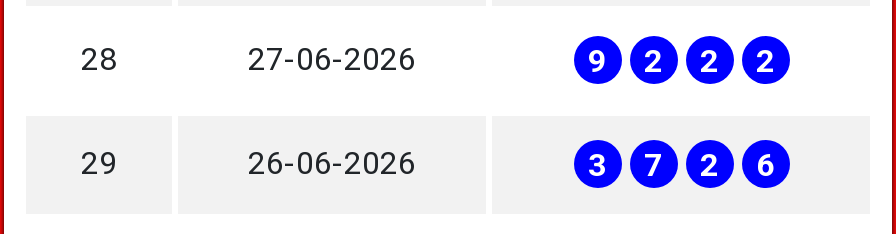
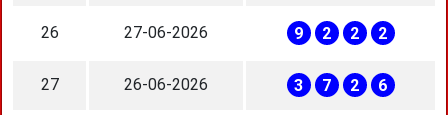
- 28
+ 26

- 29
+ 27
